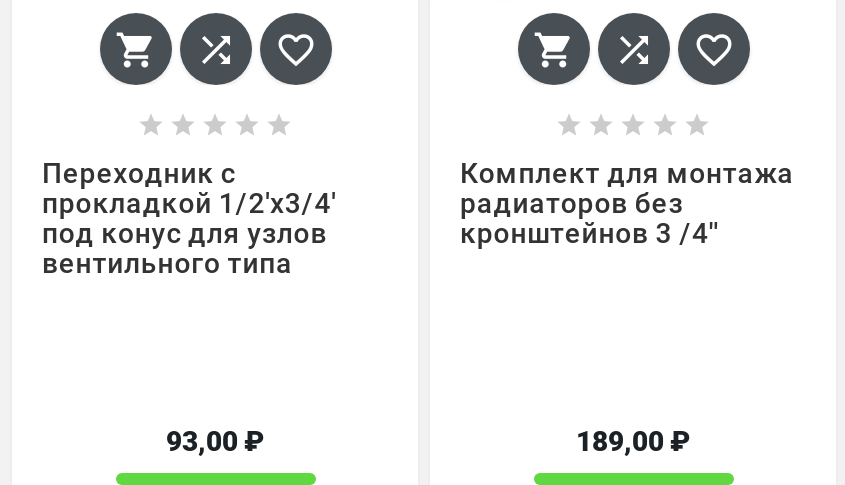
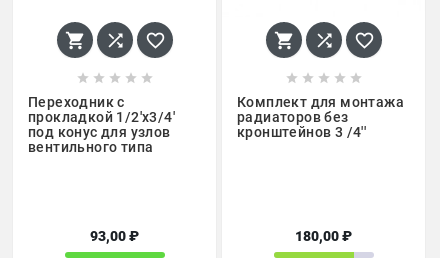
- 189,00 ₽
+ 180,00 ₽
